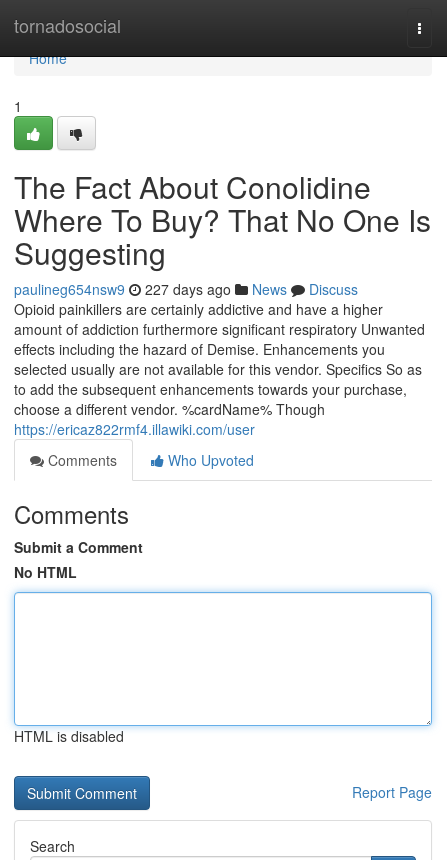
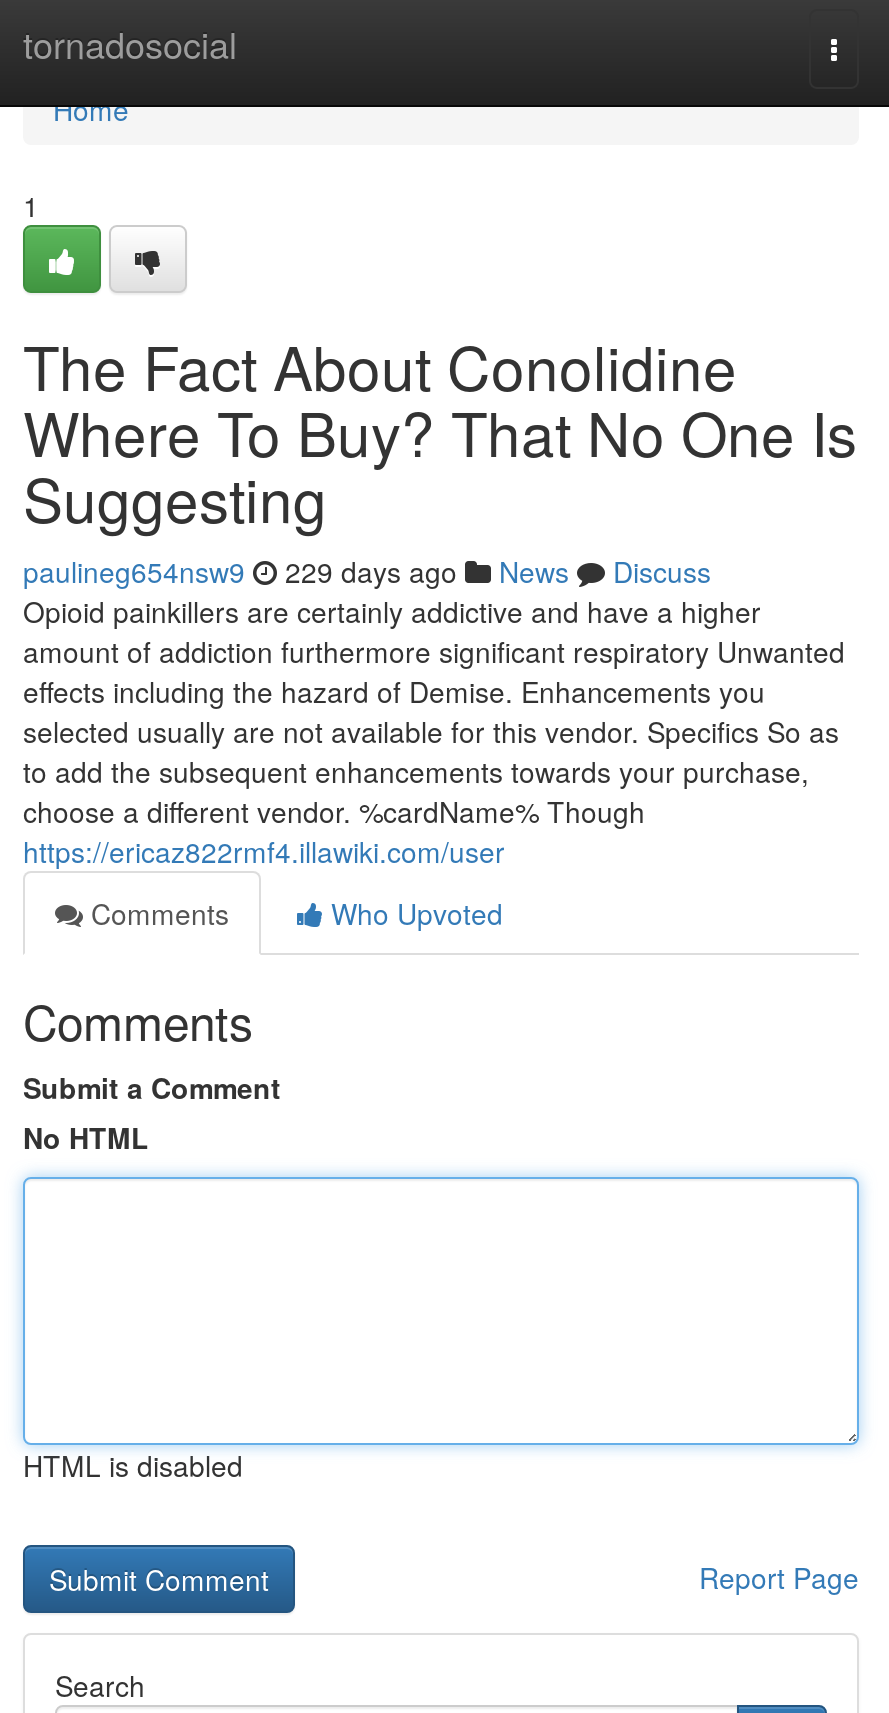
- paulineg654nsw9 227 days ago News Discuss
+ paulineg654nsw9 229 days ago News Discuss
